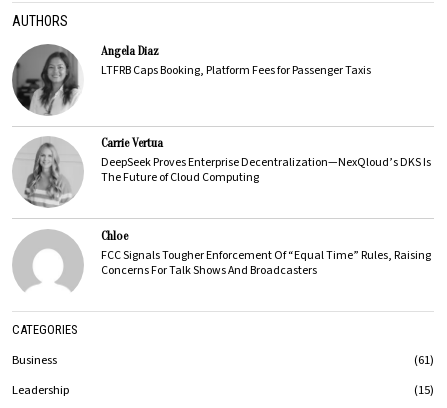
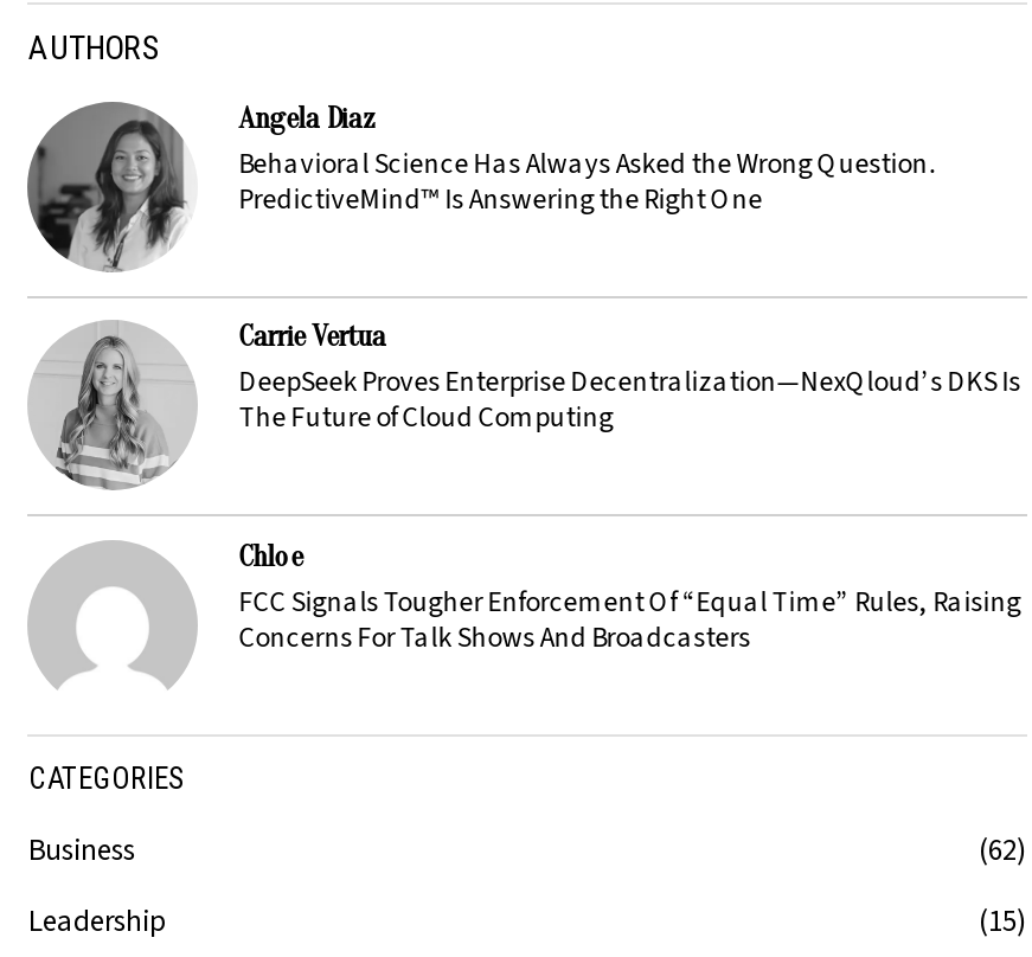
- LTFRB Caps Booking, Platform Fees for Passenger Taxis
+ Behavioral Science Has Always Asked the Wrong Question.
+ PredictiveMind™ Is Answering the Right One

- 61
+ 62
